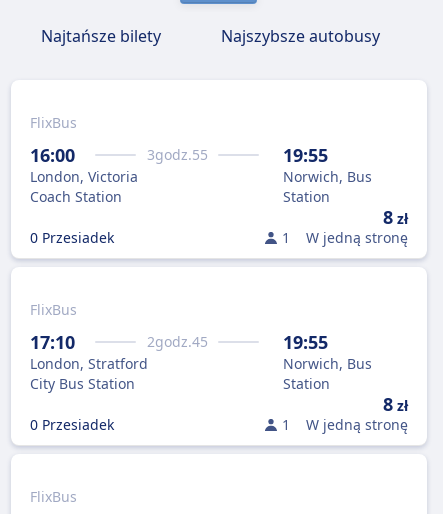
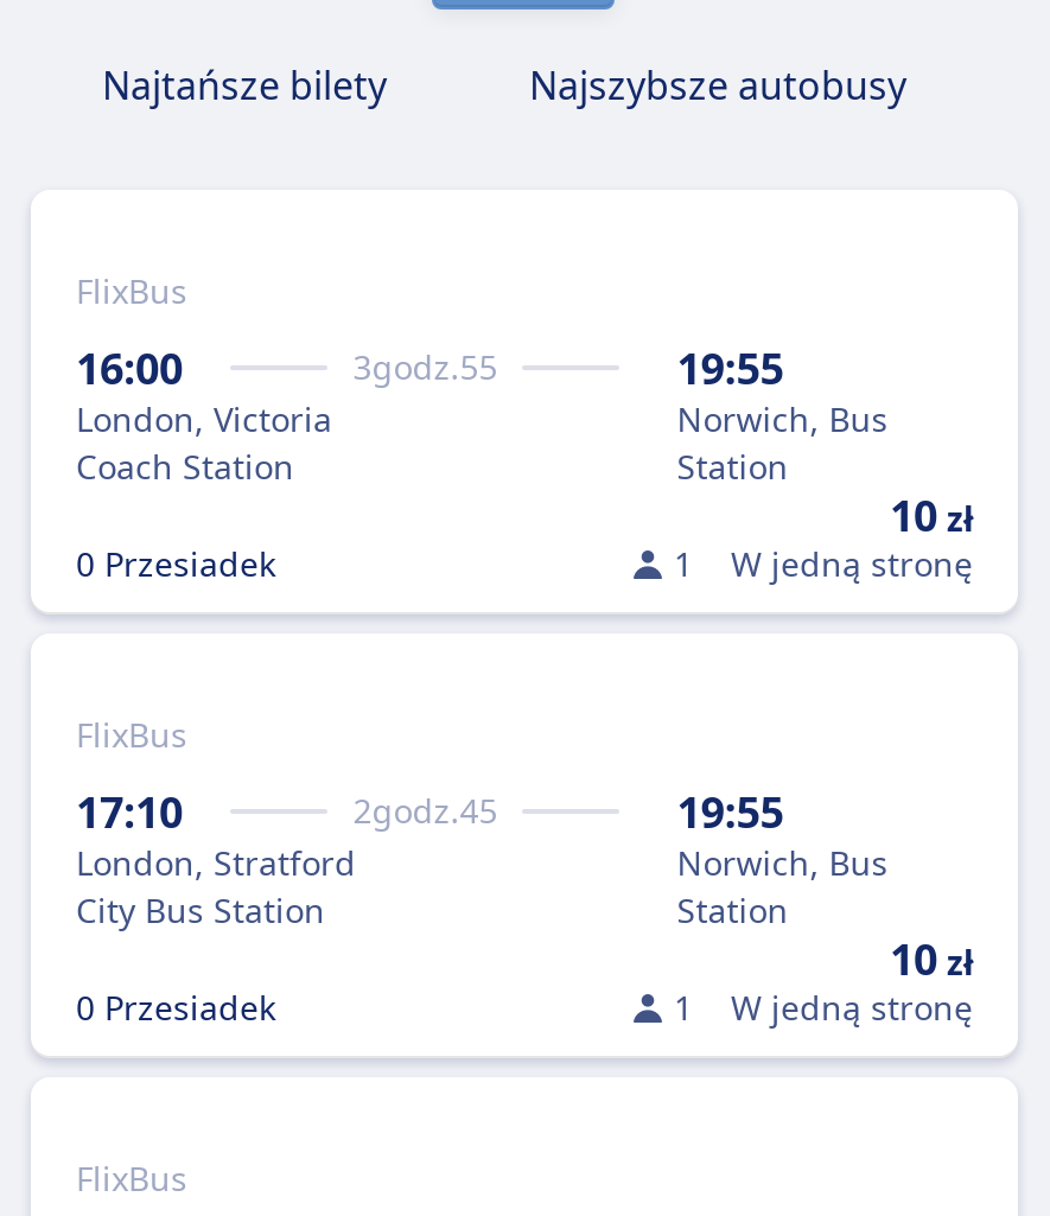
- 8 zł
+ 10 zł

- 8 zł
+ 10 zł
